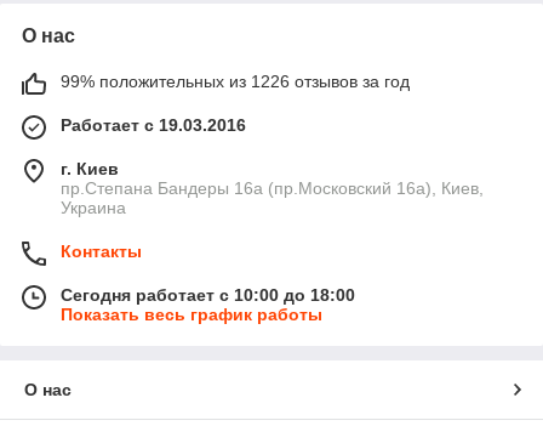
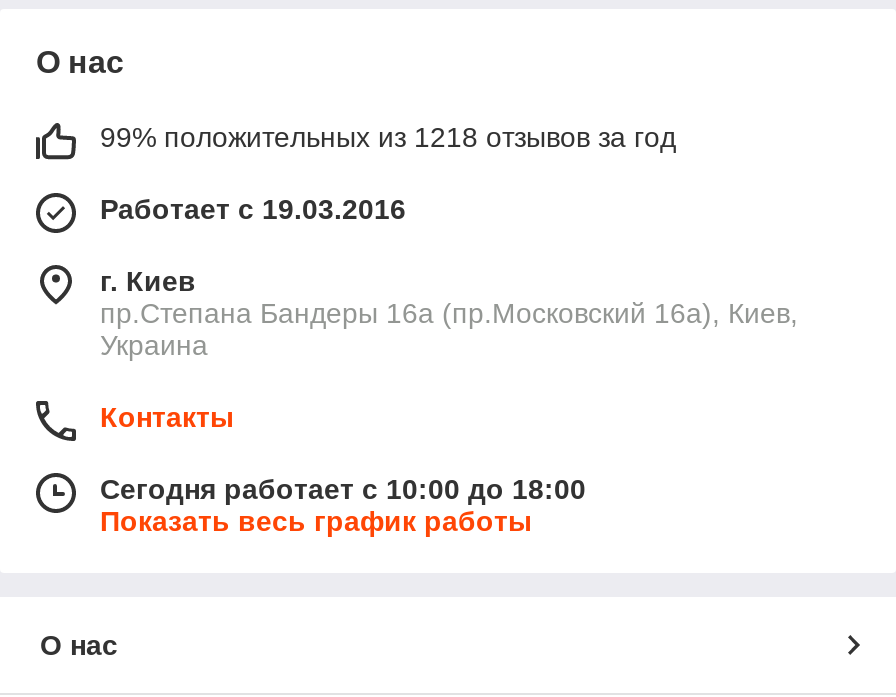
- 99% положительных из 1226 отзывов за год
+ 99% положительных из 1218 отзывов за год
